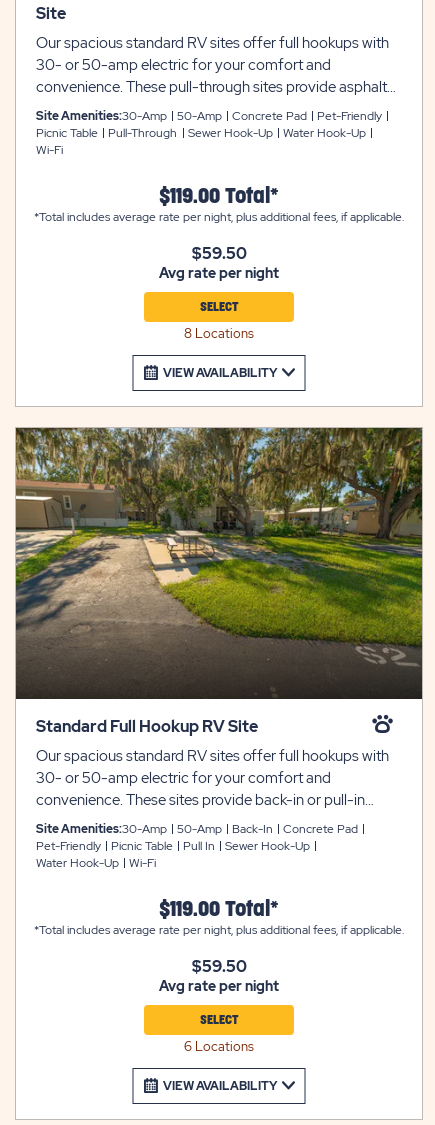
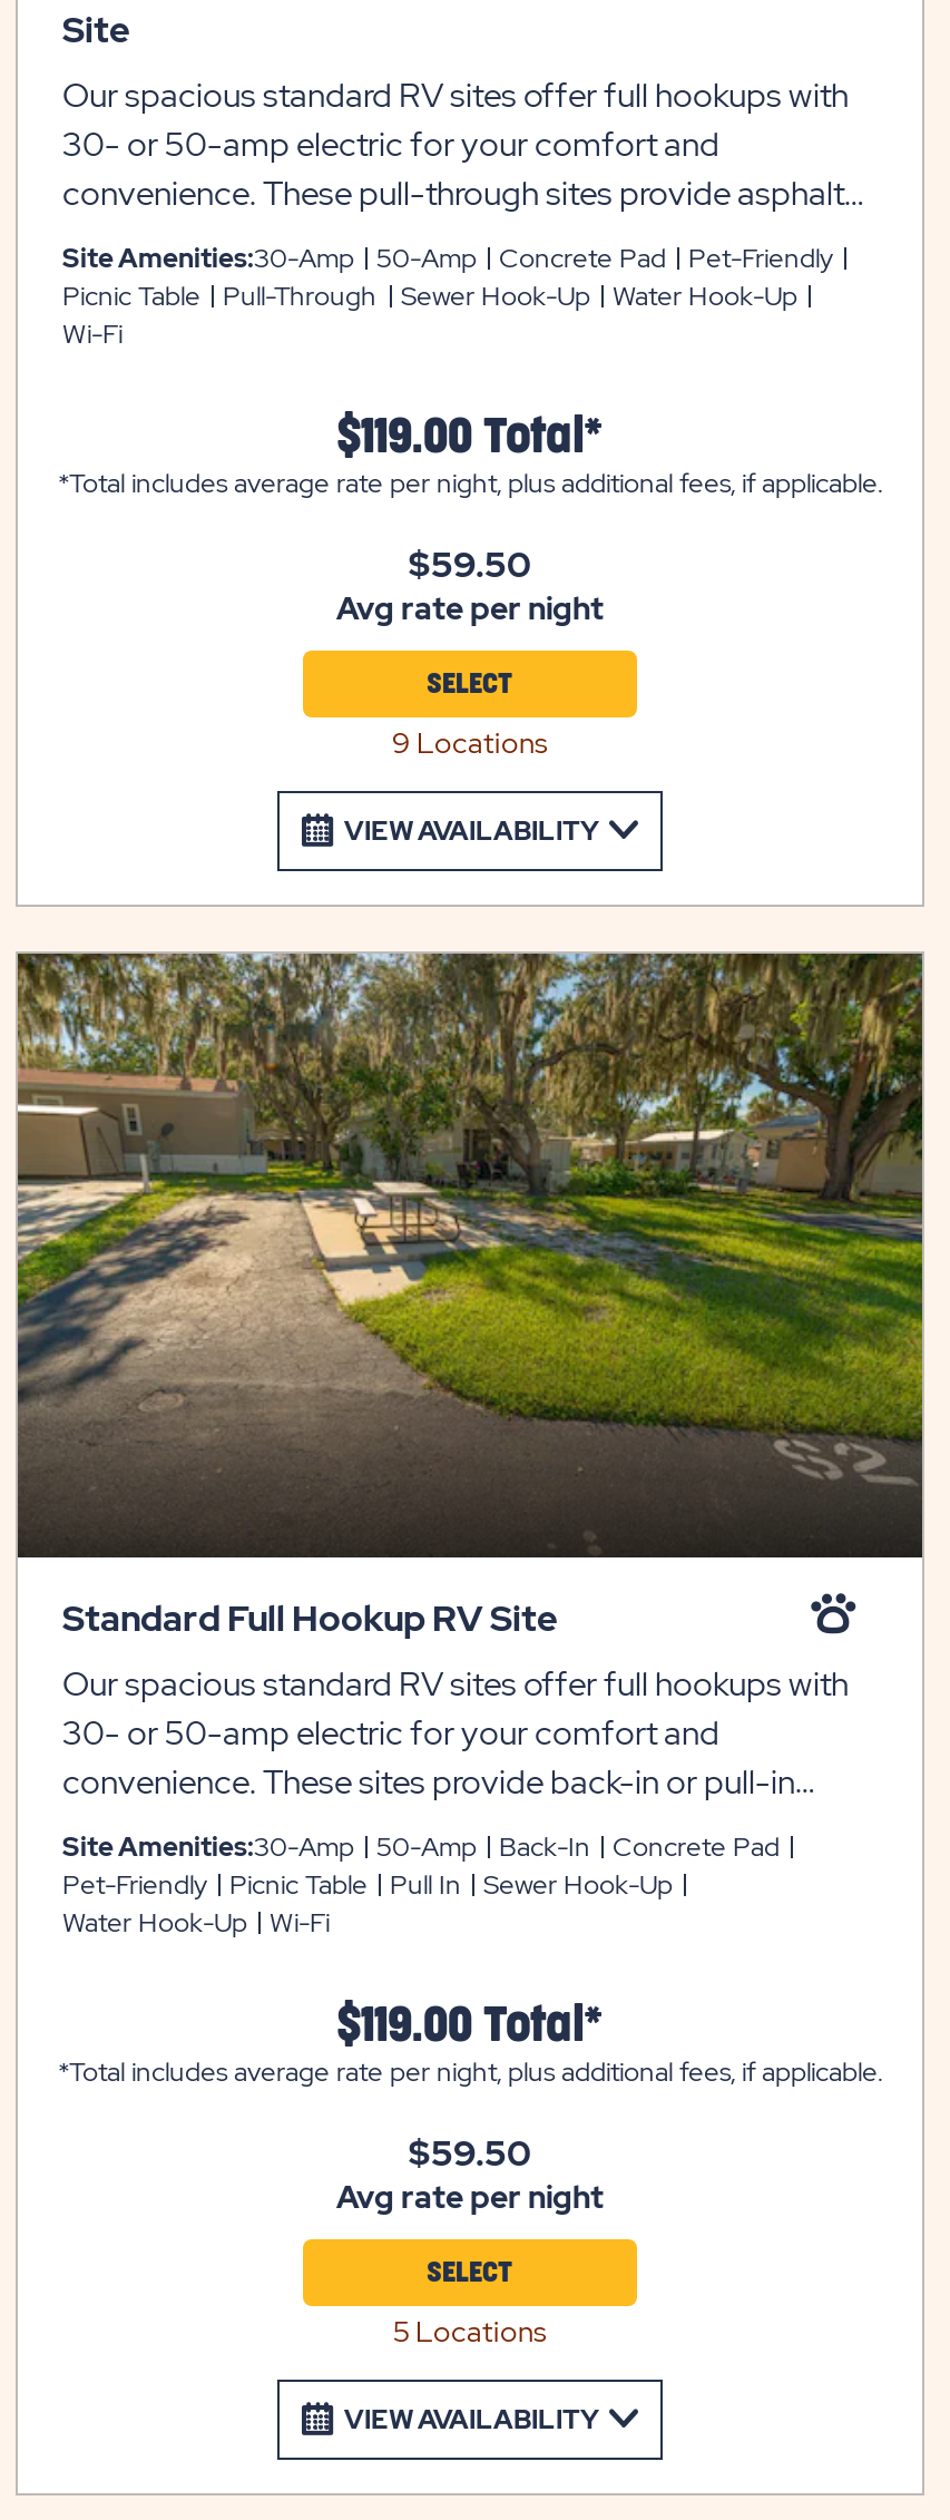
- 8 Locations
+ 9 Locations

- 6 Locations
+ 5 Locations
